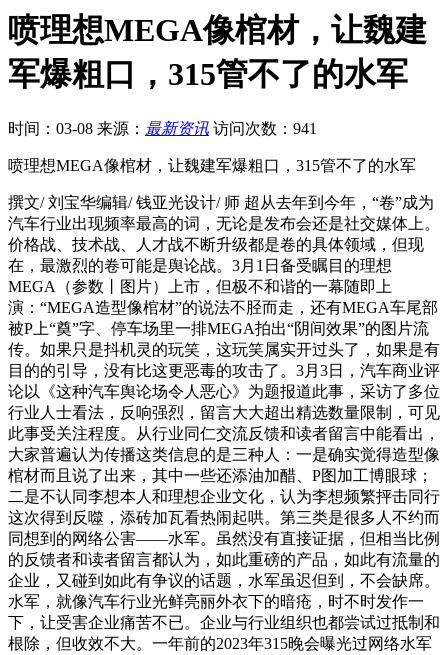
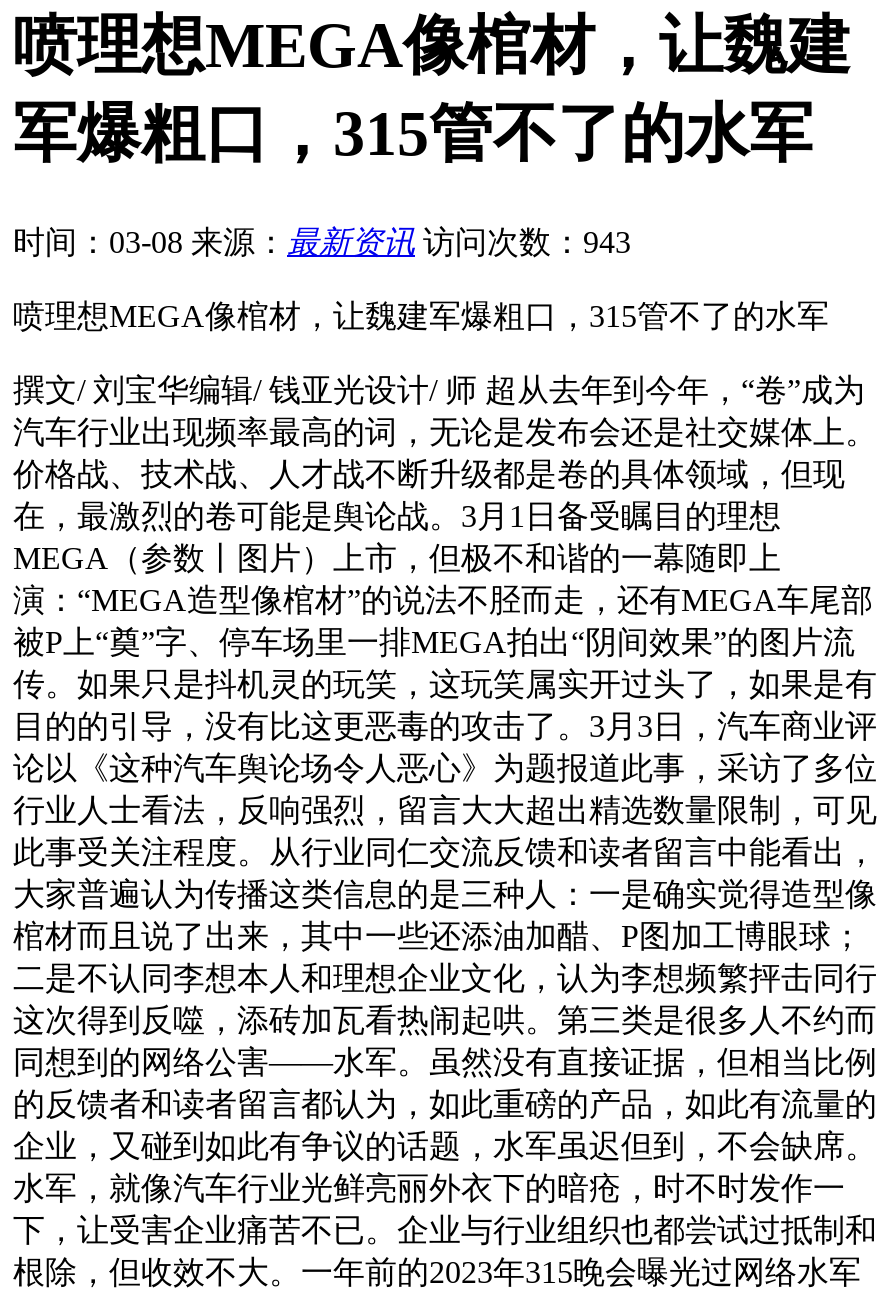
- 时间：03-08 来源：最新资讯 访问次数：941
+ 时间：03-08 来源：最新资讯 访问次数：943
